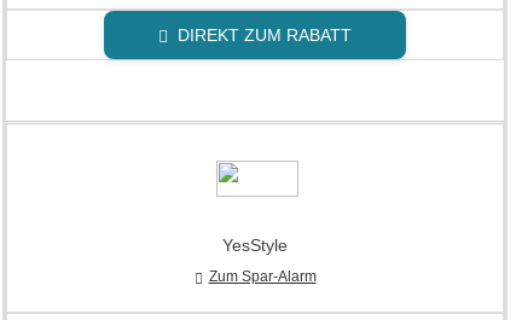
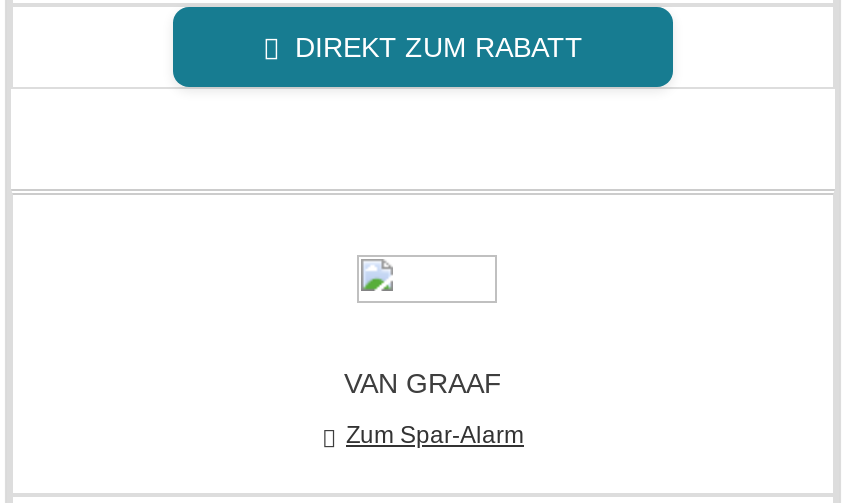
- YesStyle
+ VAN GRAAF
